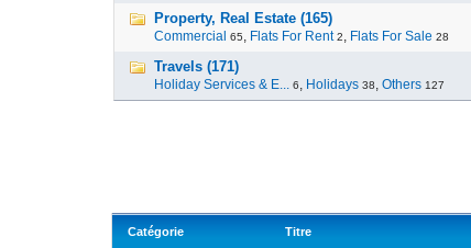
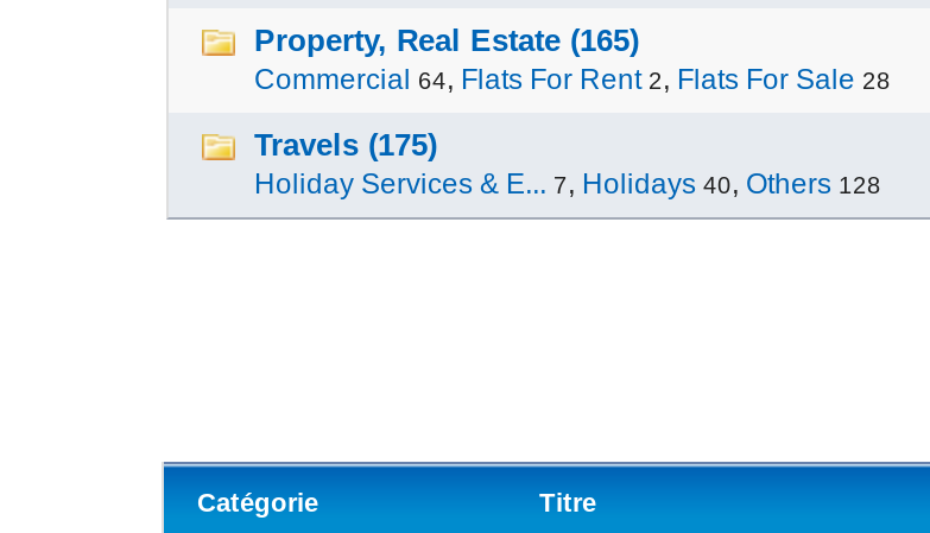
- Commercial 65, Flats For Rent 2, Flats For Sale 28
+ Commercial 64, Flats For Rent 2, Flats For Sale 28

- Travels (171)
+ Travels (175)

- Holiday Services & E... 6, Holidays 38, Others 127
+ Holiday Services & E... 7, Holidays 40, Others 128
